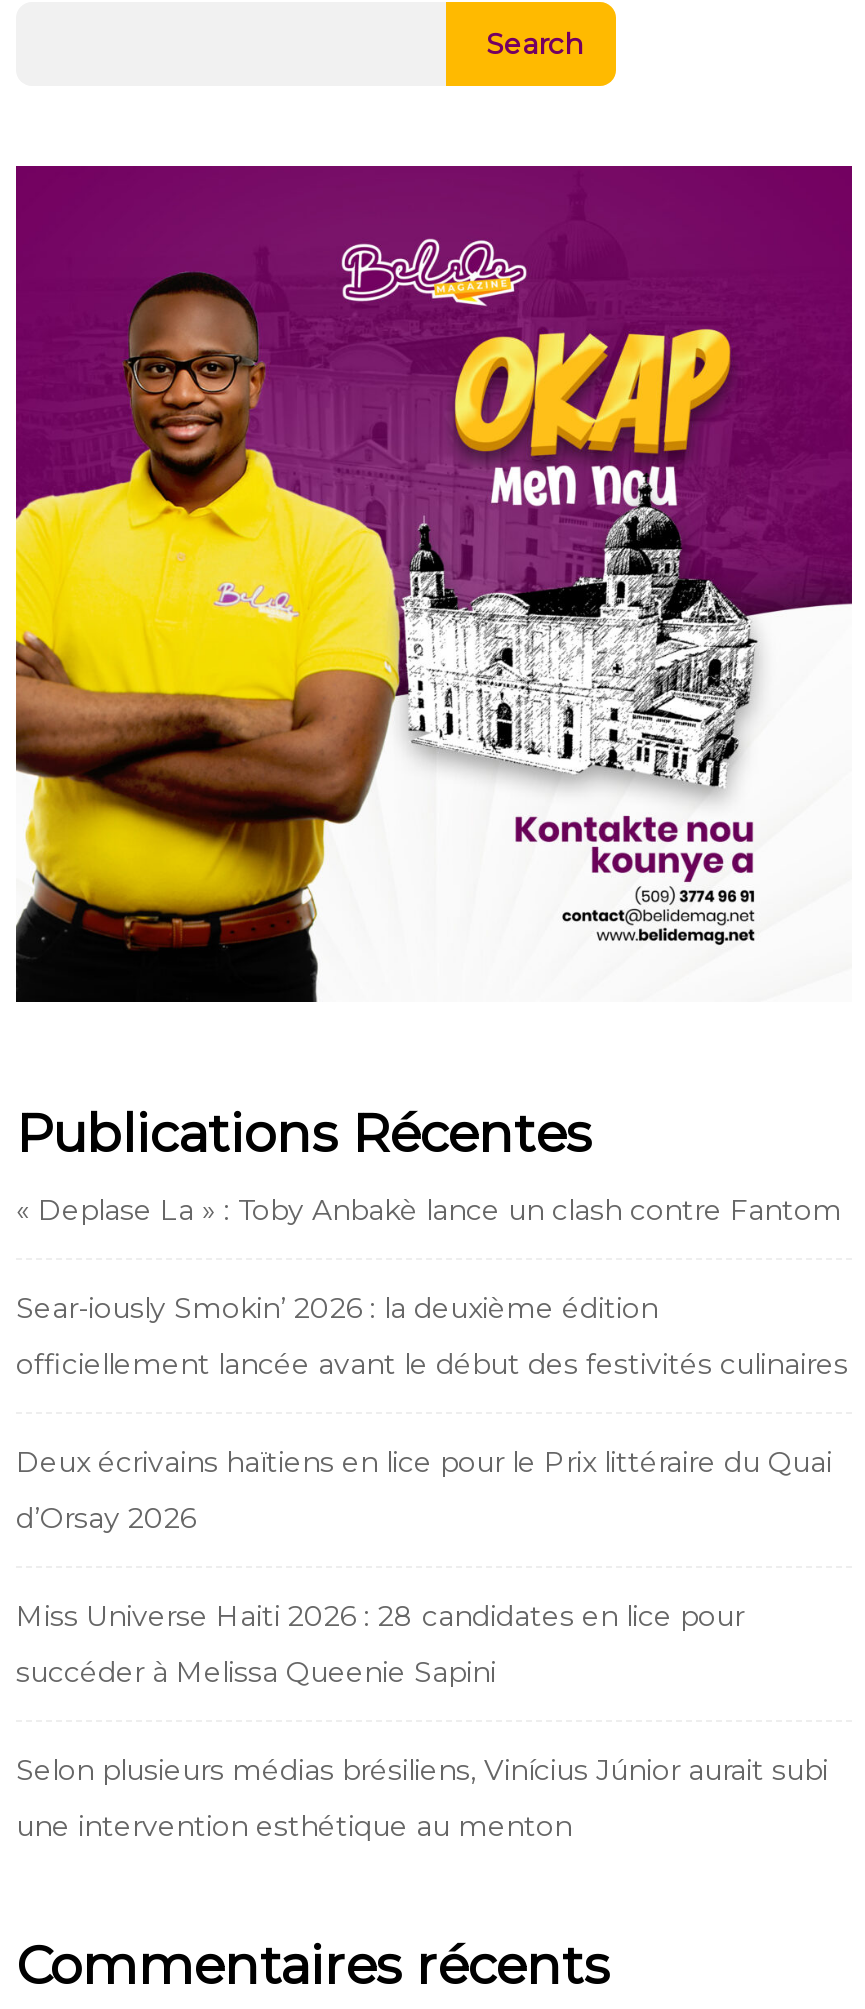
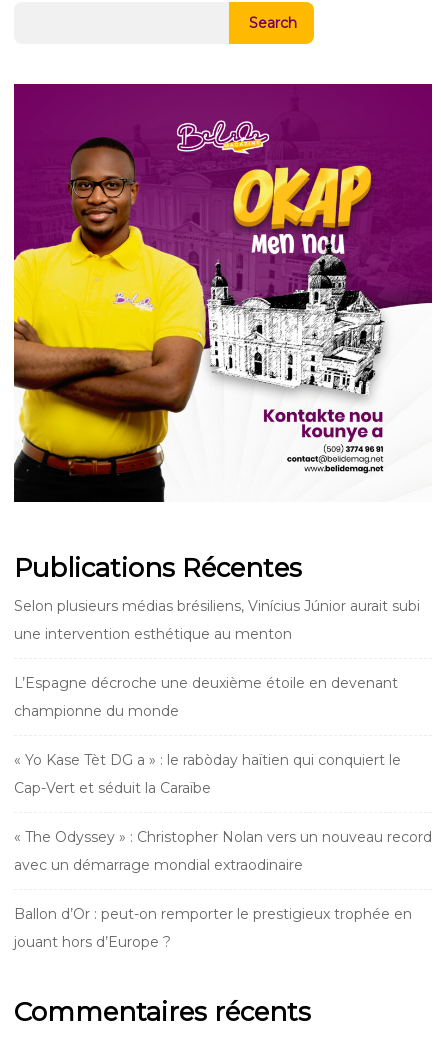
- « Deplase La » : Toby Anbakè lance un clash contre Fantom
- Sear-iously Smokin’ 2026 : la deuxième édition
- officiellement lancée avant le début des festivités culinaires
- Deux écrivains haïtiens en lice pour le Prix littéraire du Quai
- d’Orsay 2026
- Miss Universe Haiti 2026 : 28 candidates en lice pour
- succéder à Melissa Queenie Sapini

moved up: Selon plusieurs médias brésiliens, Vinícius Júnior aurait subi | une intervention esthétique au menton

+ L’Espagne décroche une deuxième étoile en devenant
+ championne du monde
+ « Yo Kase Tèt DG a » : le rabòday haïtien qui conquiert le
+ Cap-Vert et séduit la Caraïbe
+ « The Odyssey » : Christopher Nolan vers un nouveau record
+ avec un démarrage mondial extraodinaire
+ Ballon d’Or : peut-on remporter le prestigieux trophée en
+ jouant hors d’Europe ?
